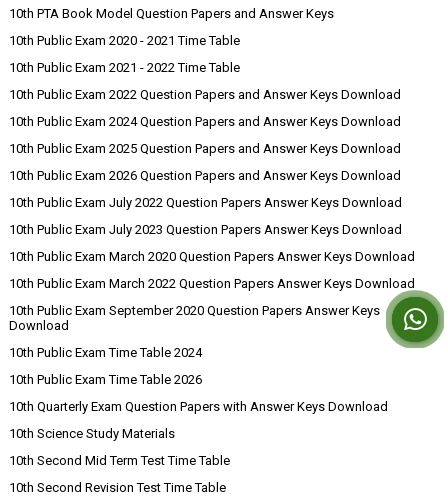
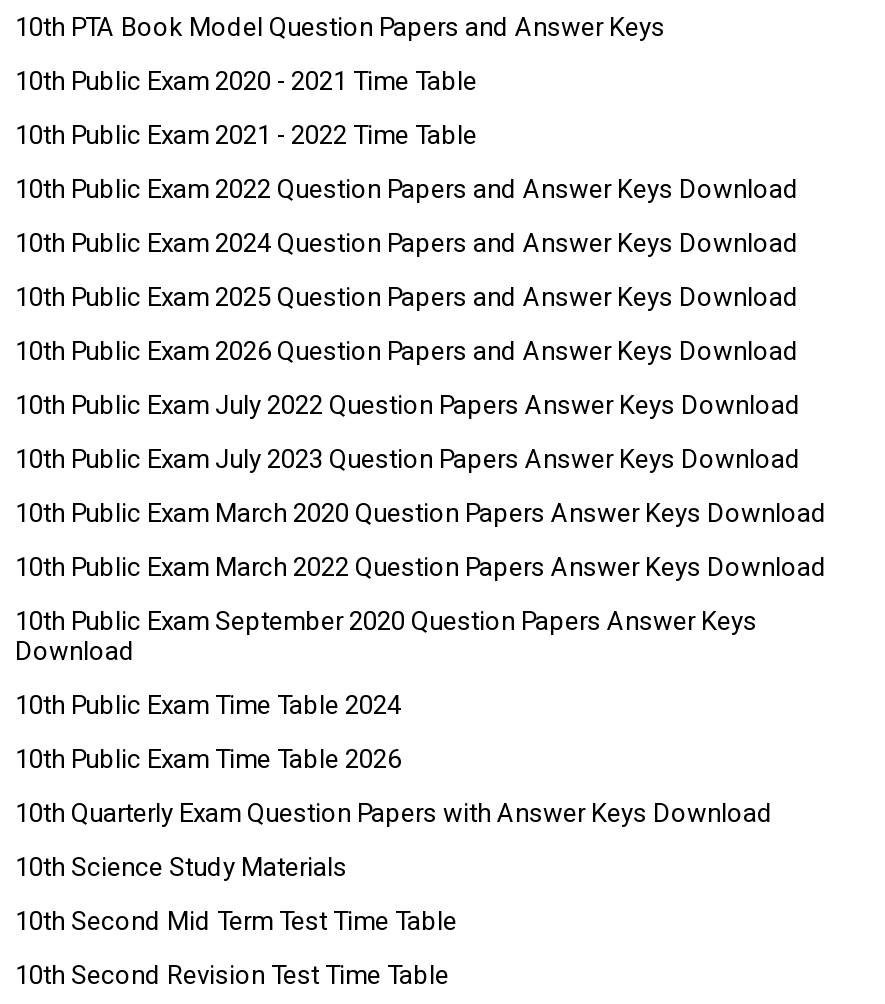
- [image]
